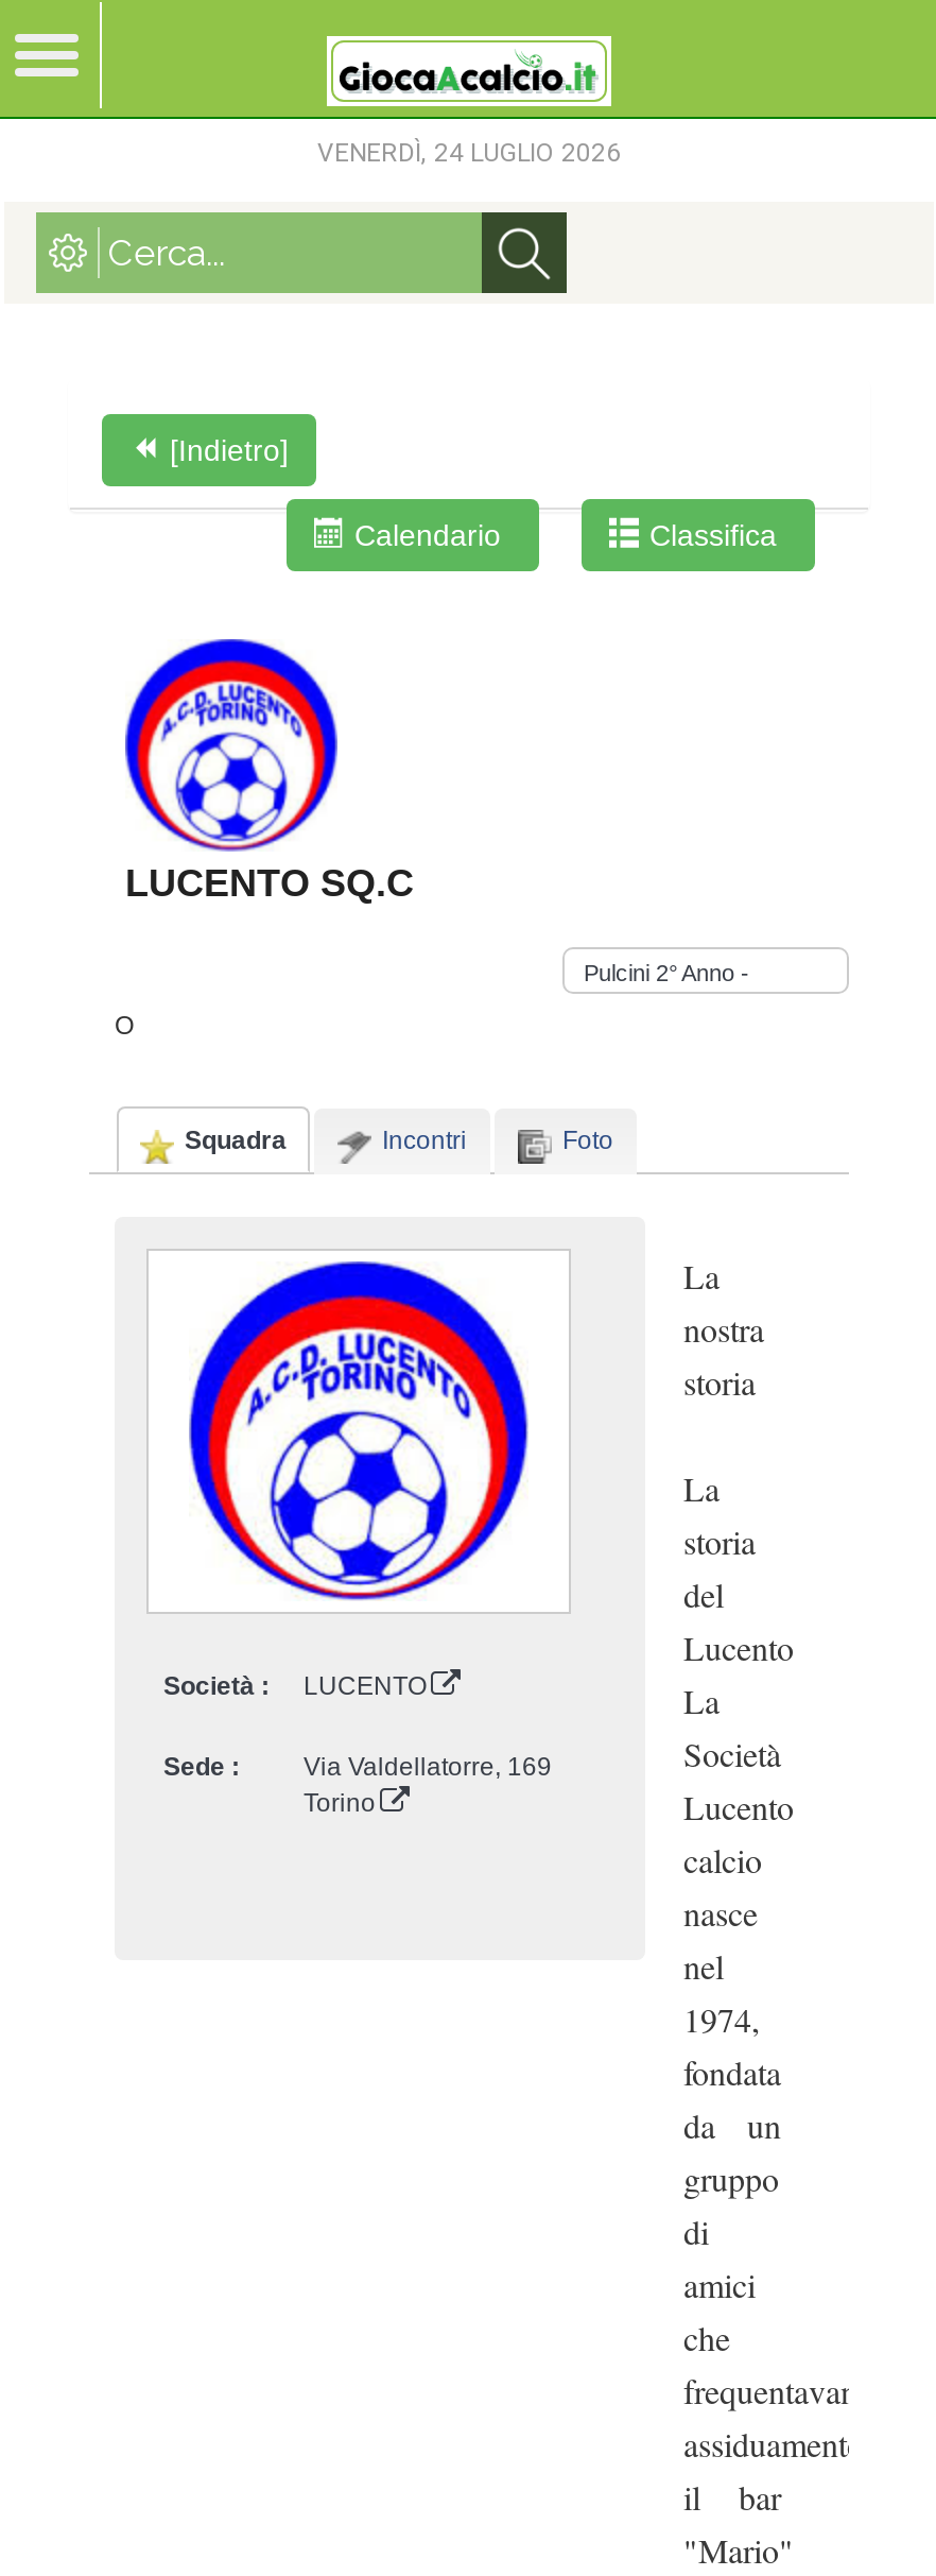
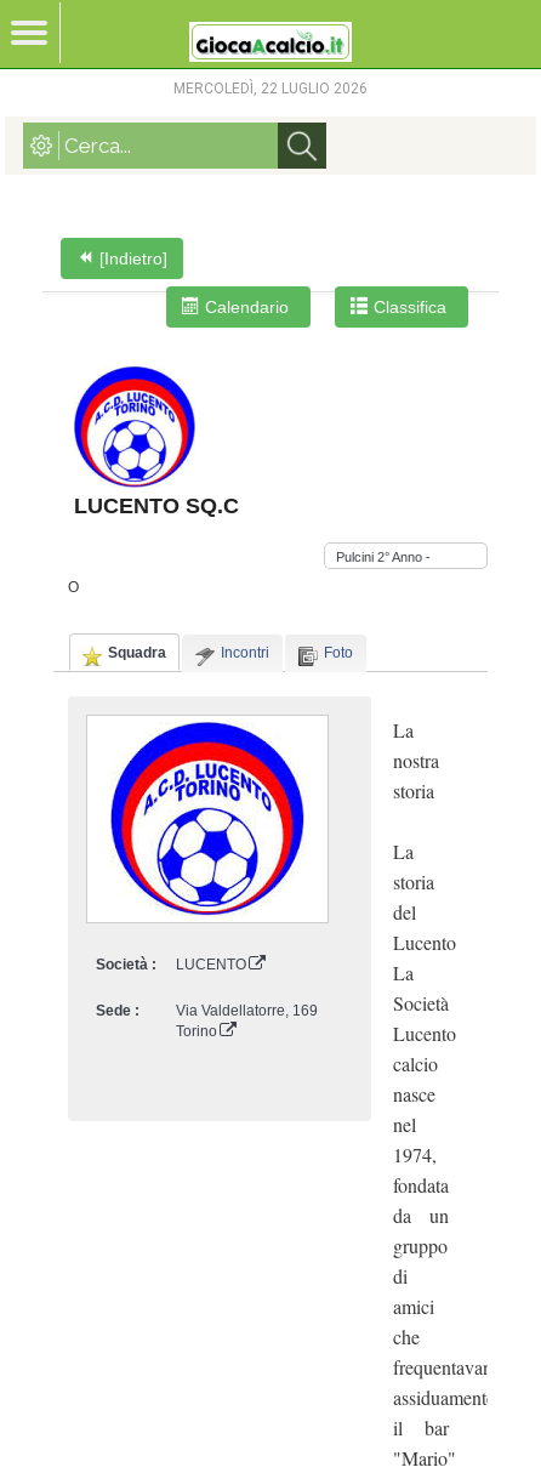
- VENERDÌ, 24 LUGLIO 2026
+ MERCOLEDÌ, 22 LUGLIO 2026
